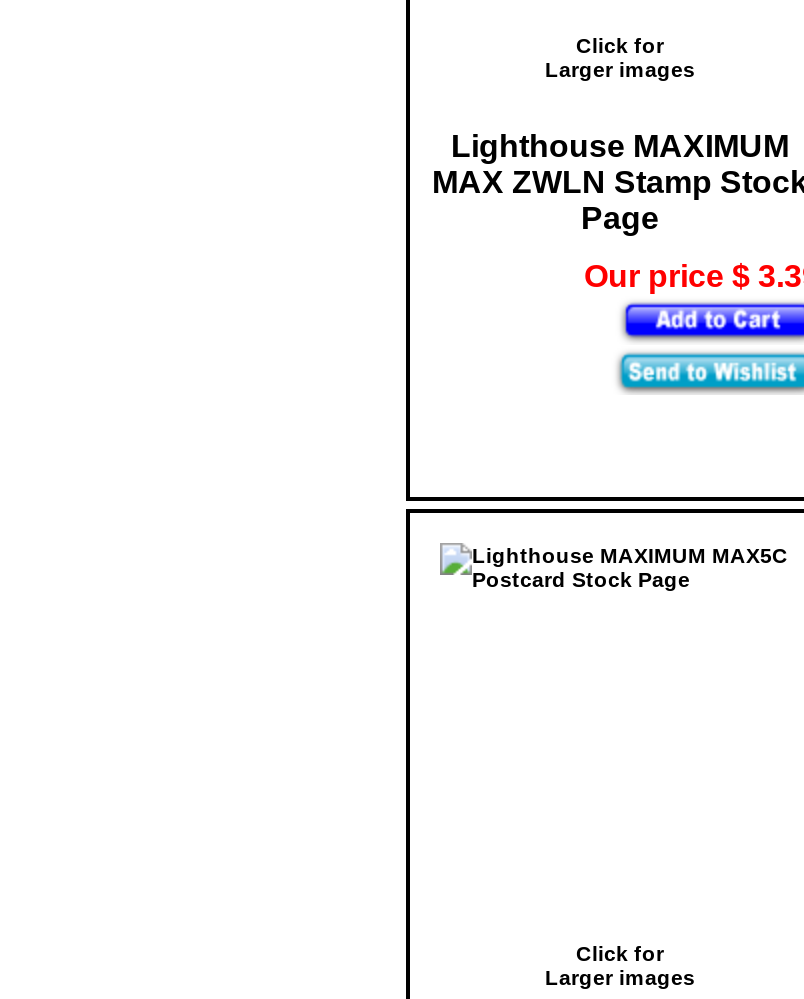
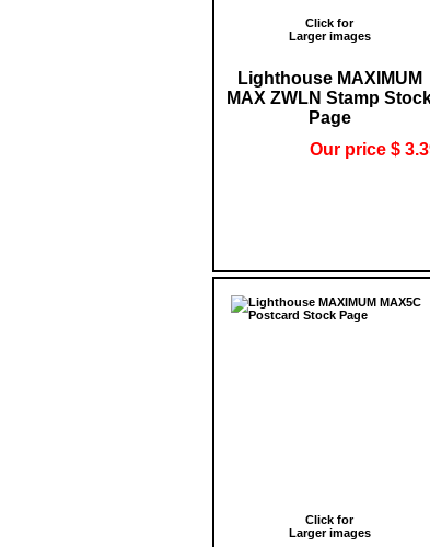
- [image]
